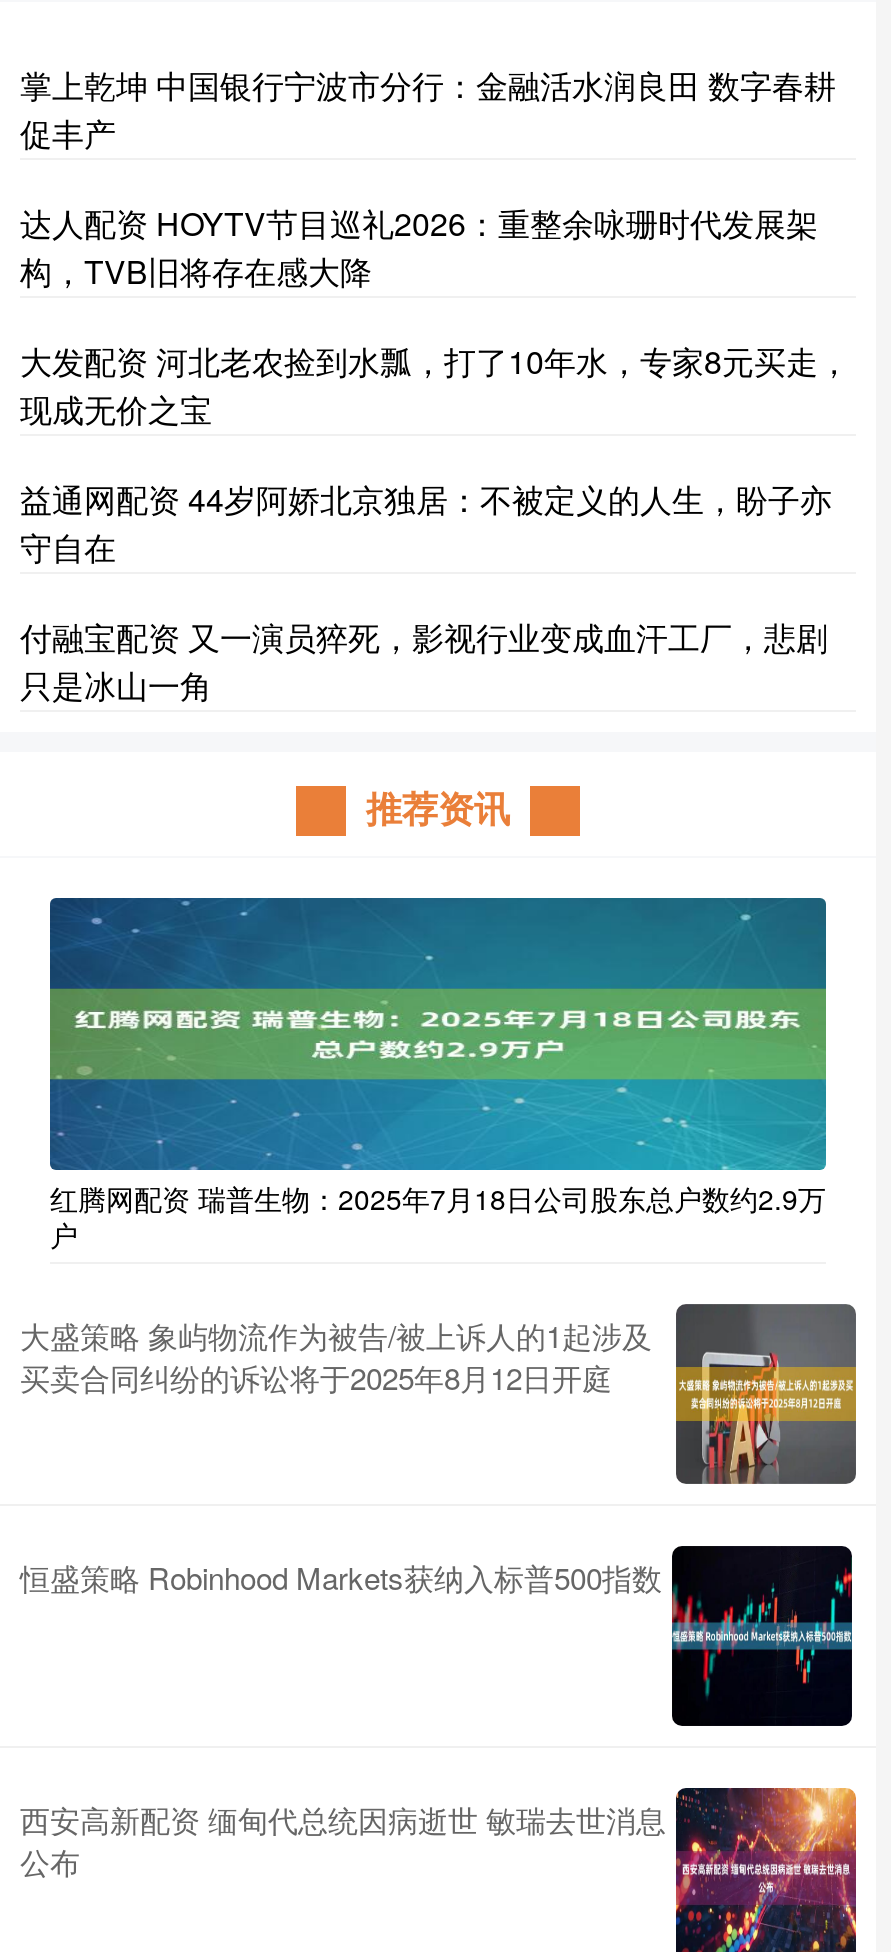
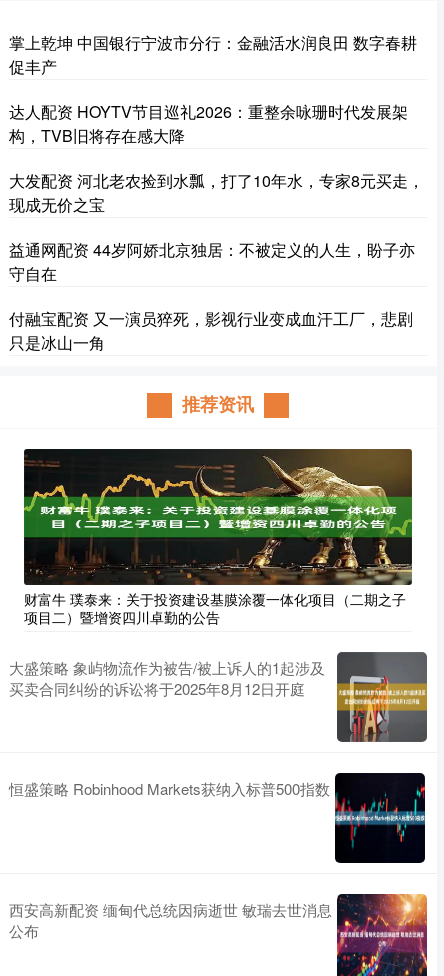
- [image]
- 红腾网配资 瑞普生物：2025年7月18日公司股东总户数约2.9万
- 户
+ [image]
+ 财富牛 璞泰来：关于投资建设基膜涂覆一体化项目（二期之子
+ 项目二）暨增资四川卓勤的公告
